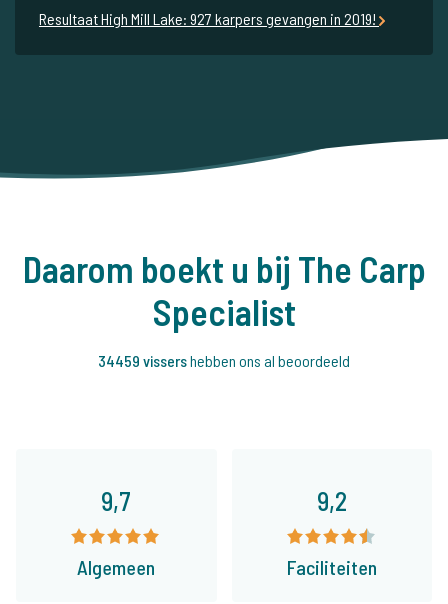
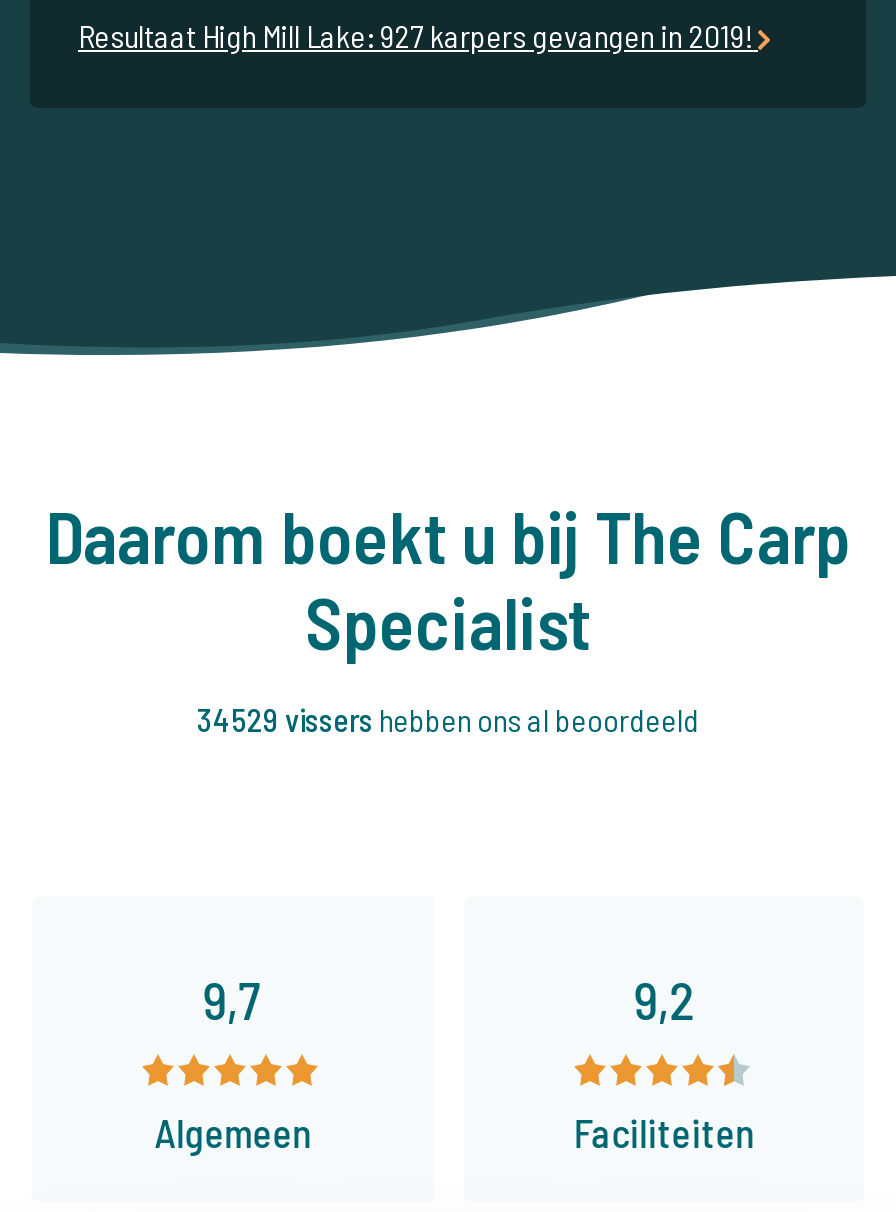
- 34459 vissers hebben ons al beoordeeld
+ 34529 vissers hebben ons al beoordeeld
